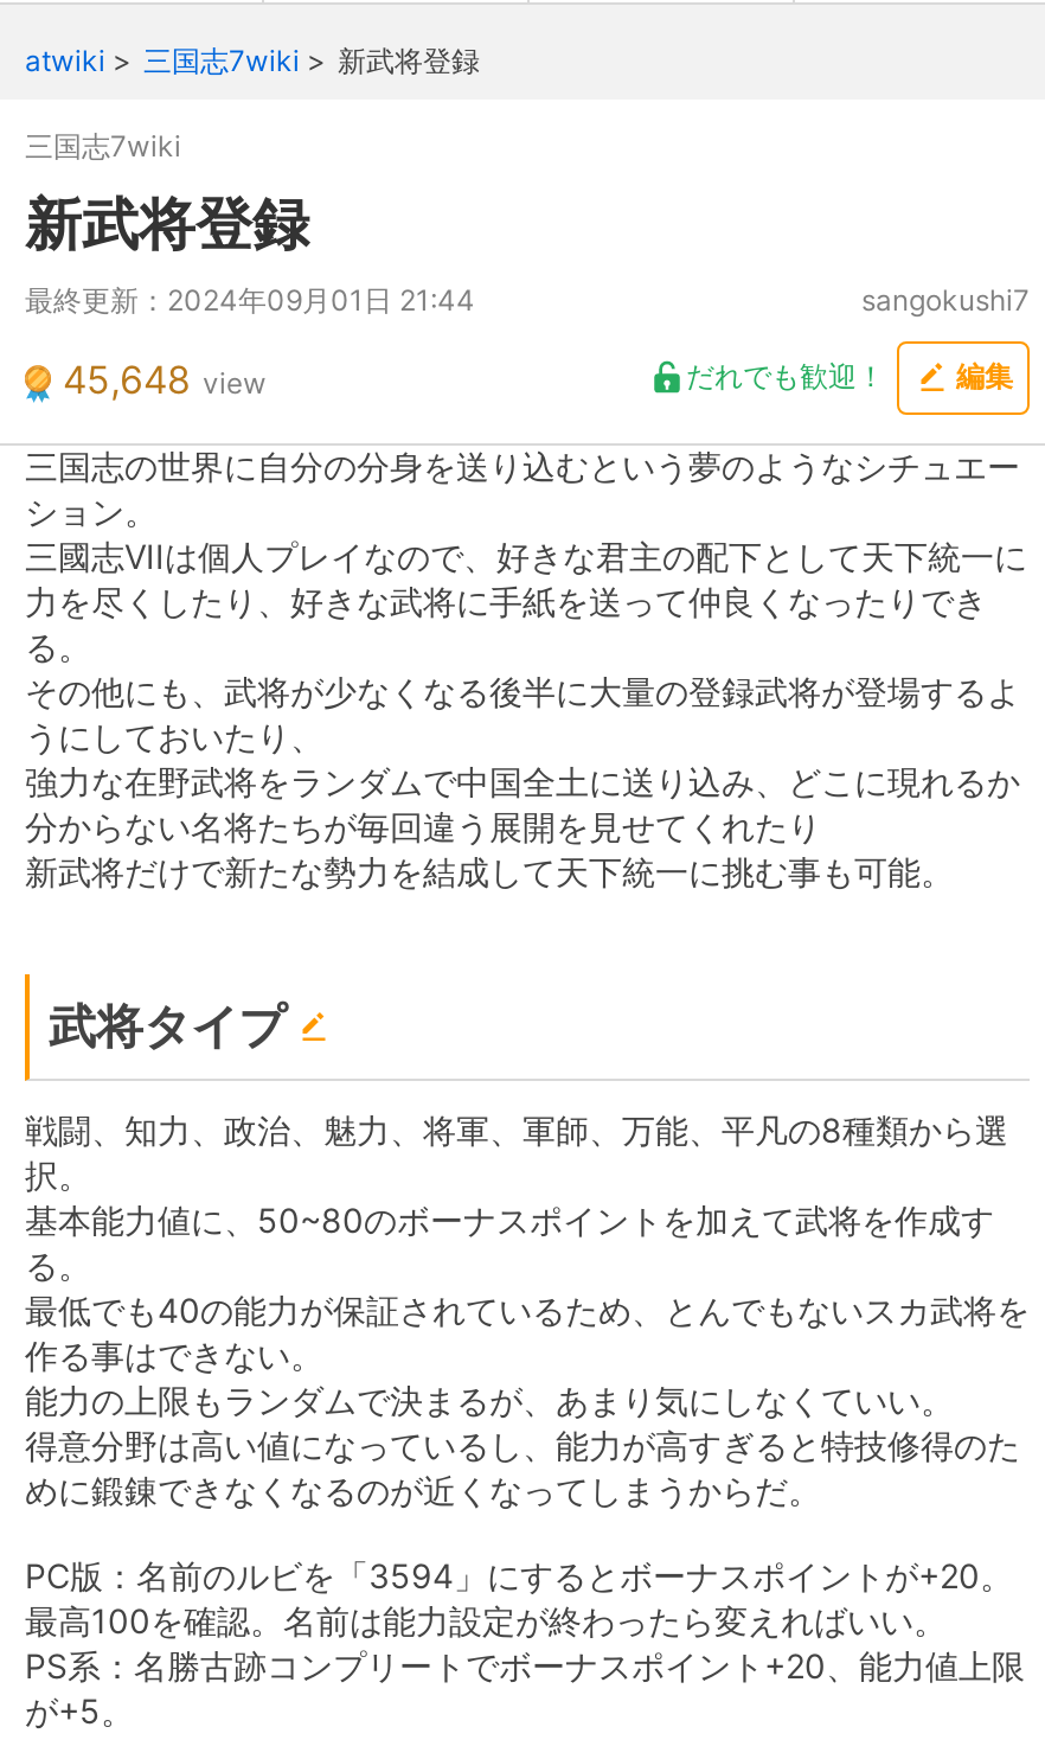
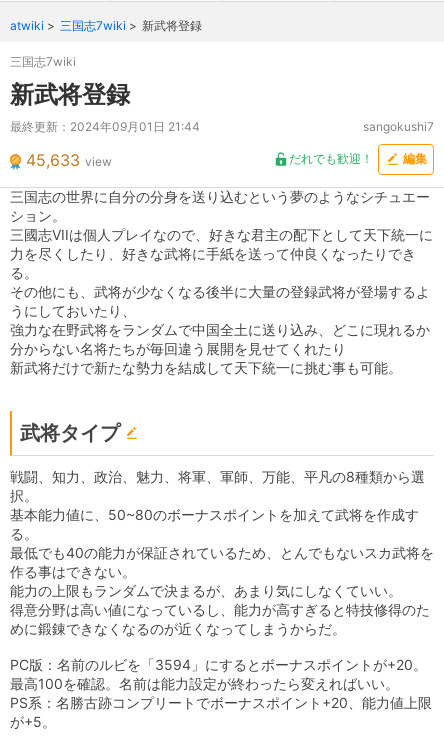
- 45,648 view
+ 45,633 view
